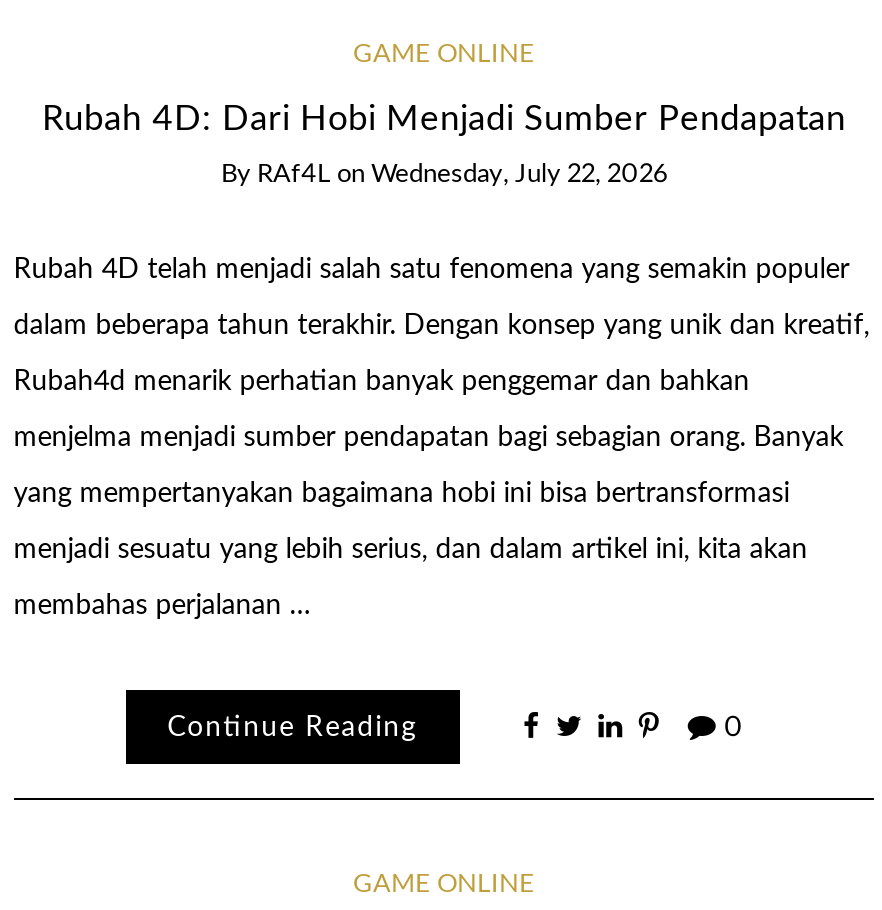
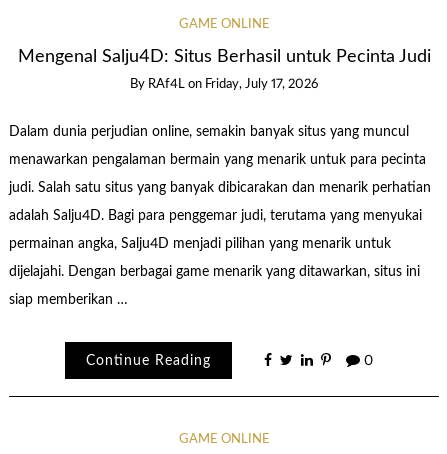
- Rubah 4D: Dari Hobi Menjadi Sumber Pendapatan
+ Mengenal Salju4D: Situs Berhasil untuk Pecinta Judi

- By RAf4L on Wednesday, July 22, 2026
+ By RAf4L on Friday, July 17, 2026

- Rubah 4D telah menjadi salah satu fenomena yang semakin populer
+ Dalam dunia perjudian online, semakin banyak situs yang muncul

- dalam beberapa tahun terakhir. Dengan konsep yang unik dan kreatif,
+ menawarkan pengalaman bermain yang menarik untuk para pecinta

- Rubah4d menarik perhatian banyak penggemar dan bahkan
+ judi. Salah satu situs yang banyak dibicarakan dan menarik perhatian

- menjelma menjadi sumber pendapatan bagi sebagian orang. Banyak
+ adalah Salju4D. Bagi para penggemar judi, terutama yang menyukai

- yang mempertanyakan bagaimana hobi ini bisa bertransformasi
+ permainan angka, Salju4D menjadi pilihan yang menarik untuk

- menjadi sesuatu yang lebih serius, dan dalam artikel ini, kita akan
+ dijelajahi. Dengan berbagai game menarik yang ditawarkan, situs ini

- membahas perjalanan …
+ siap memberikan …
